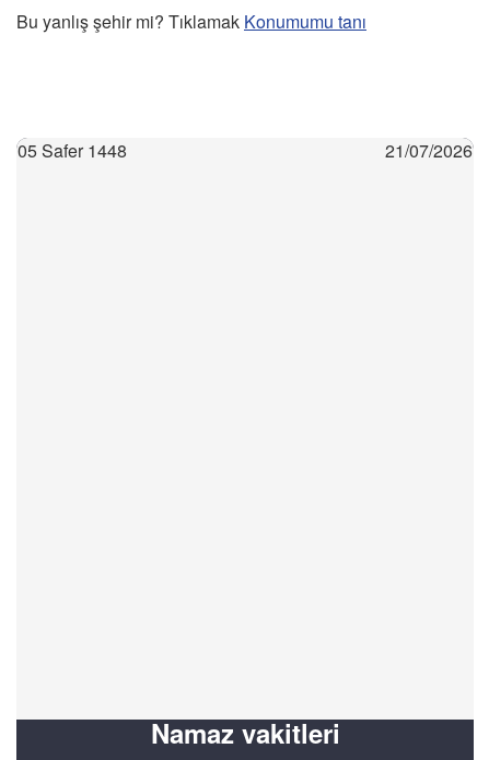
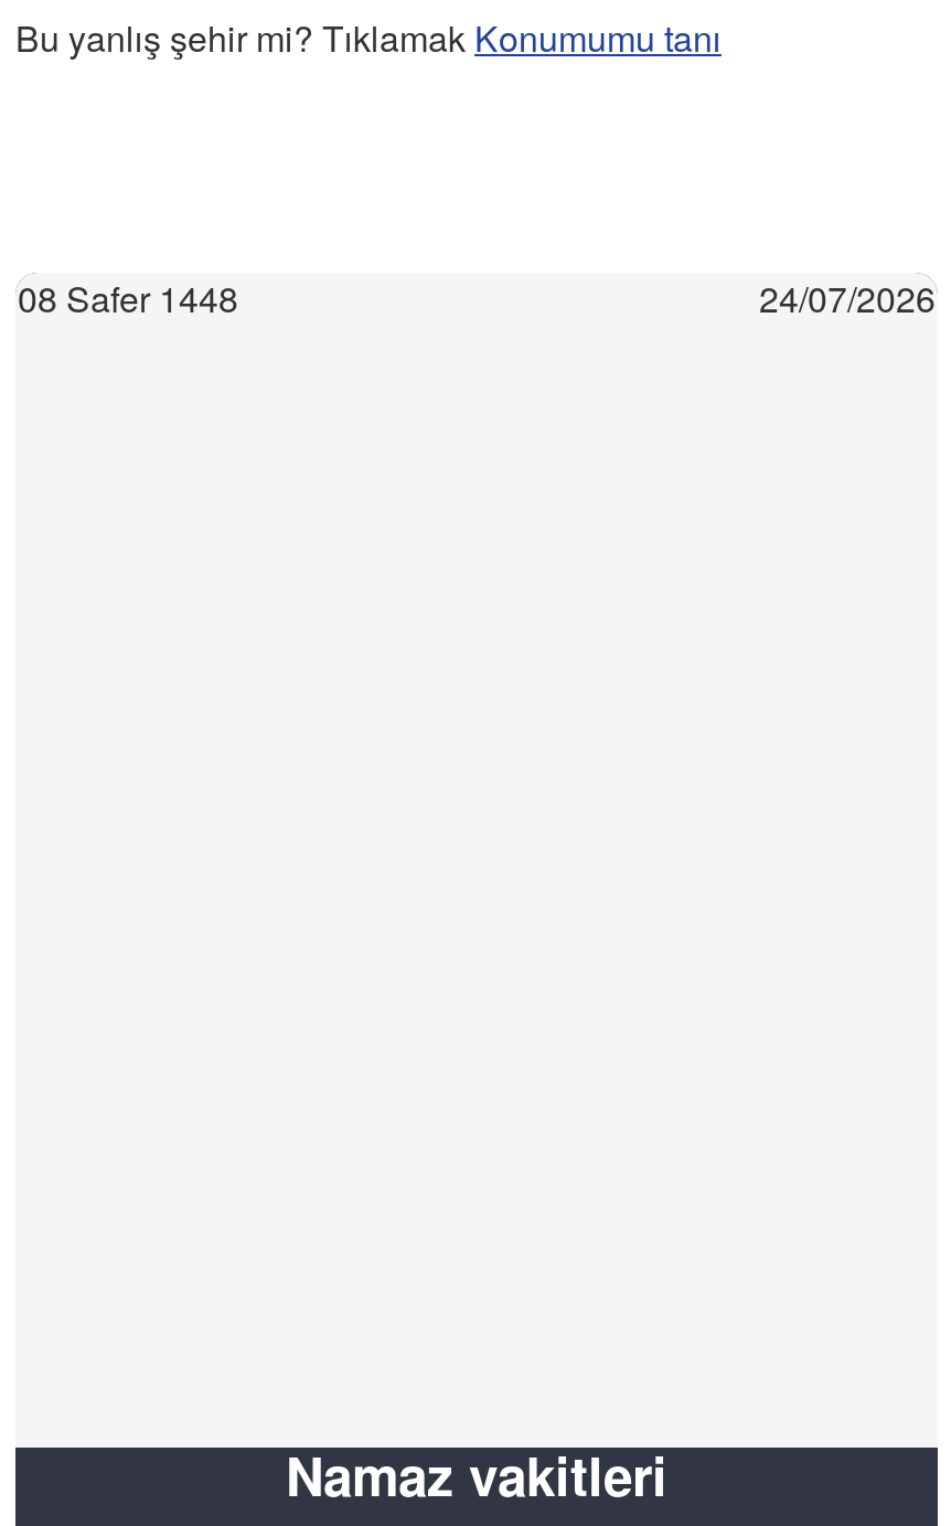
- 05 Safer 1448
+ 08 Safer 1448

- 21/07/2026
+ 24/07/2026
